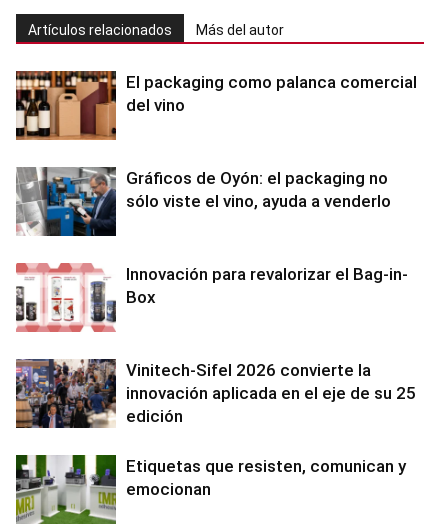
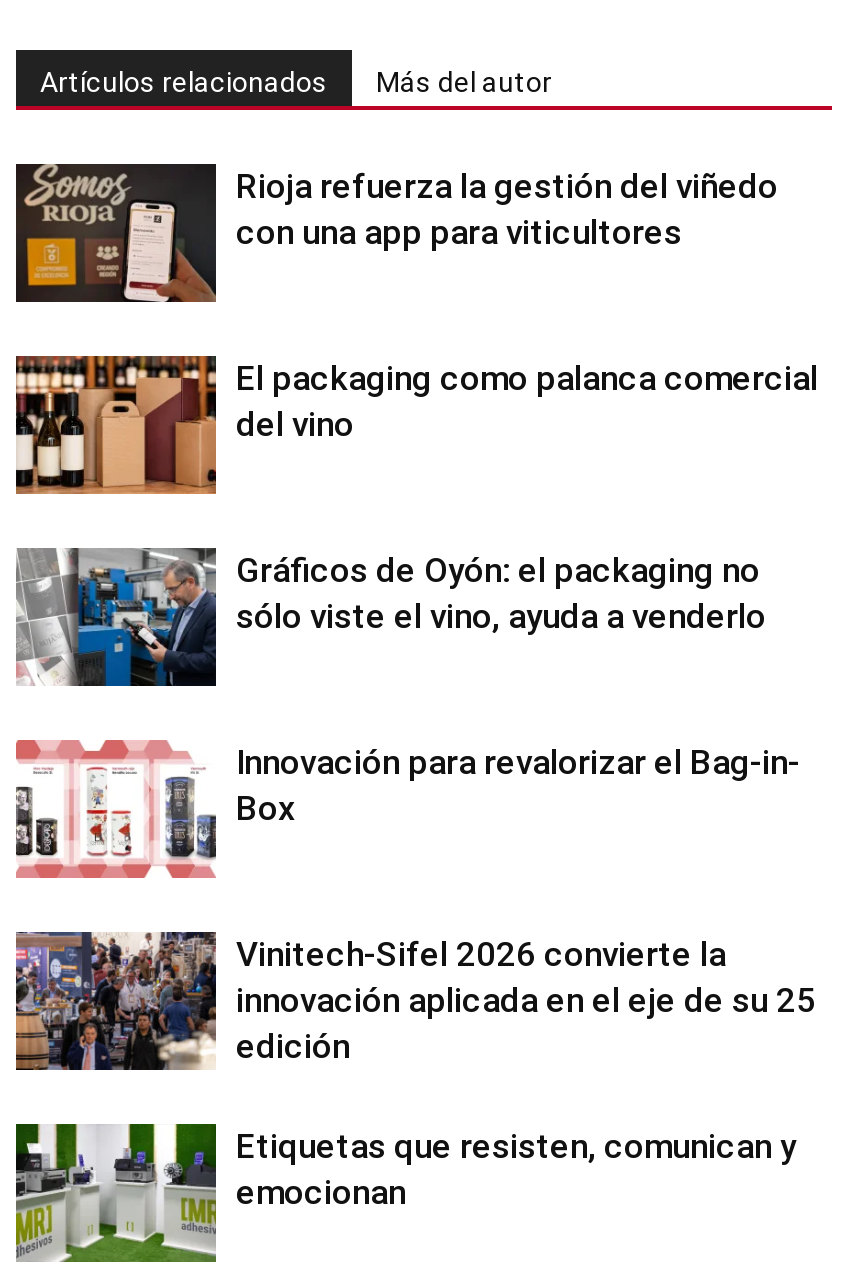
+ [image]
+ Rioja refuerza la gestión del viñedo
+ con una app para viticultores
